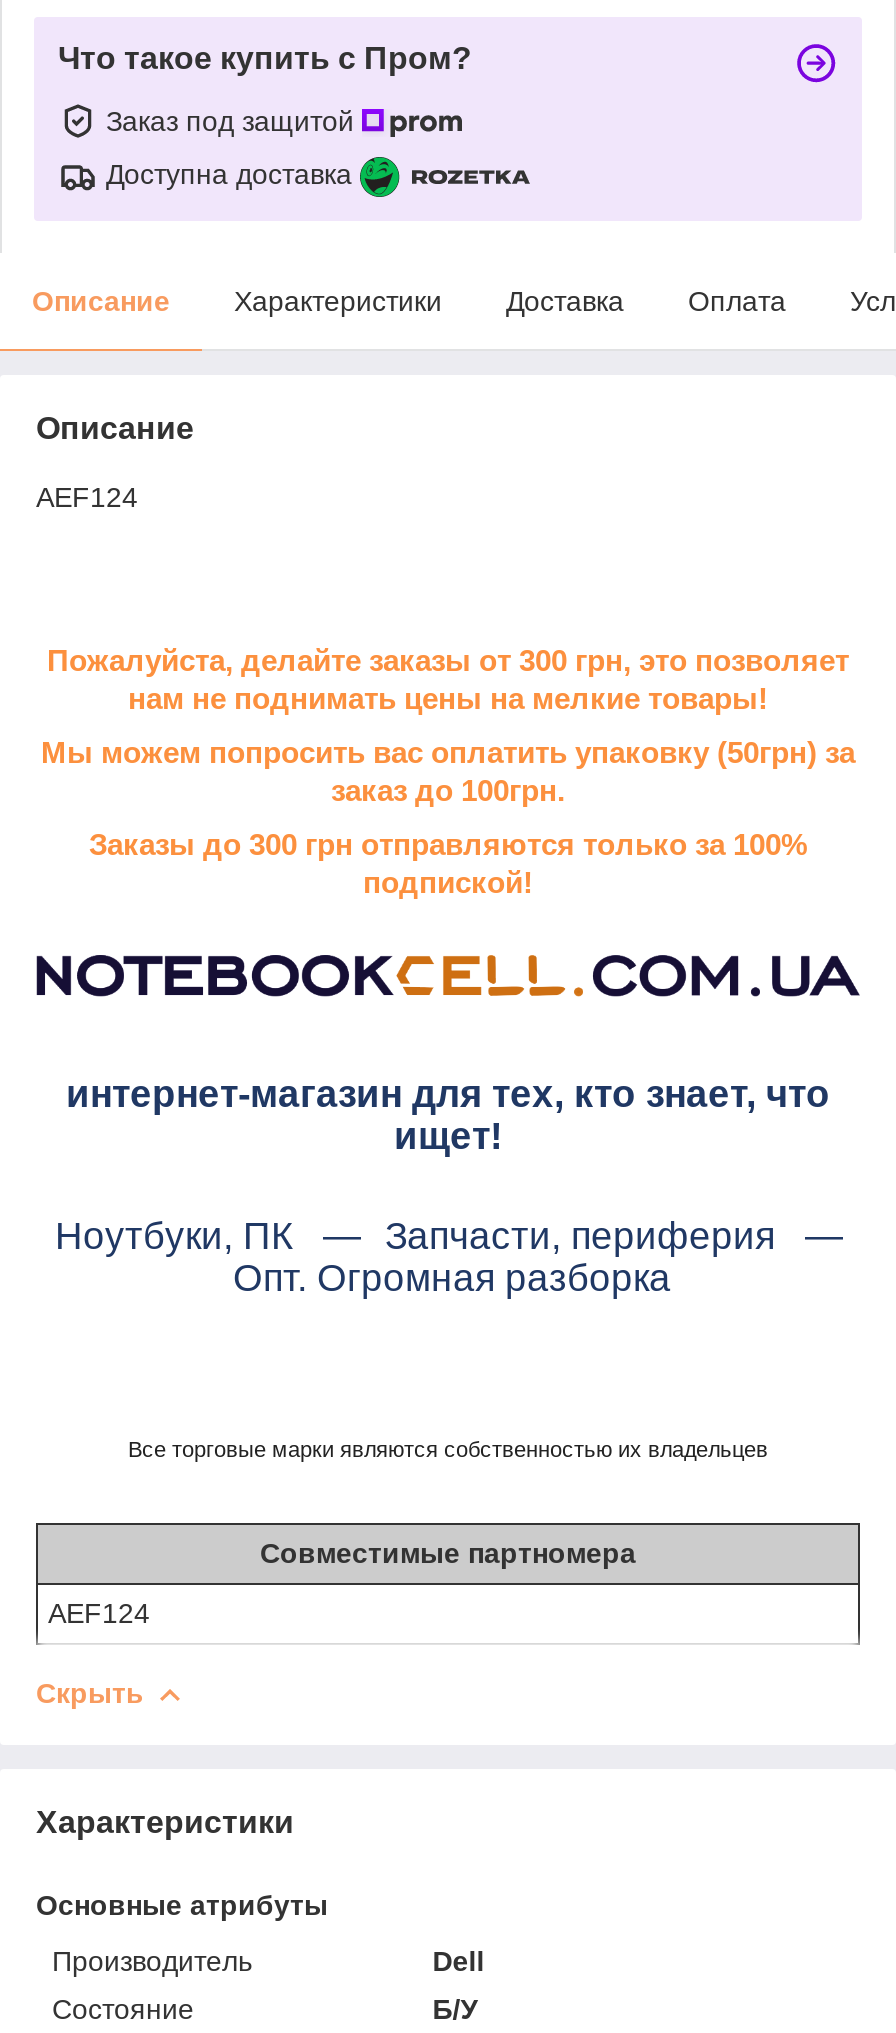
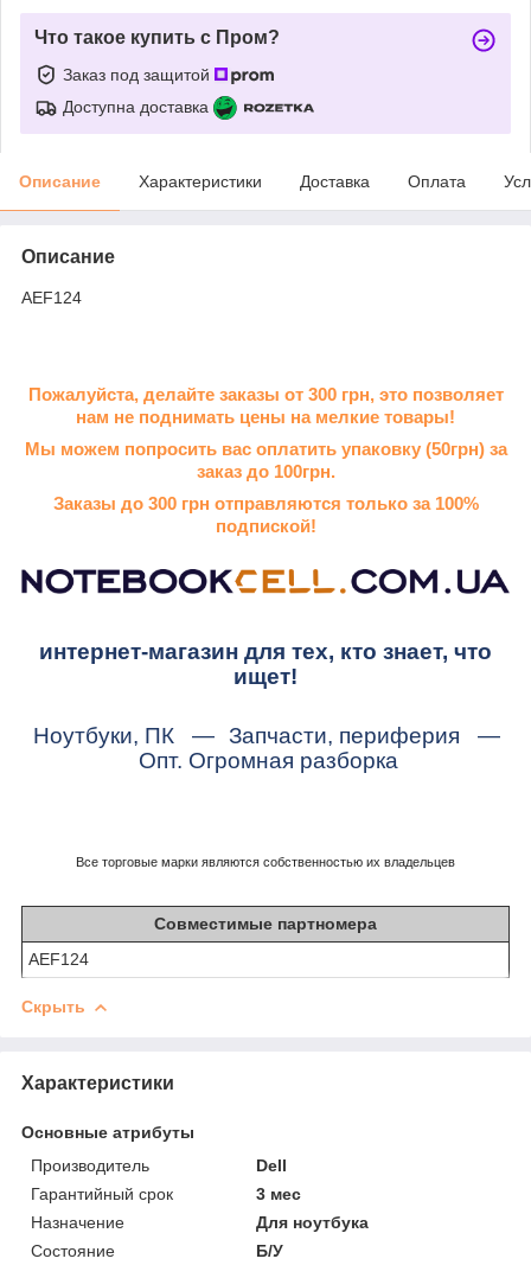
+ Гарантийный срок
+ 3 мес
+ Назначение
+ Для ноутбука
